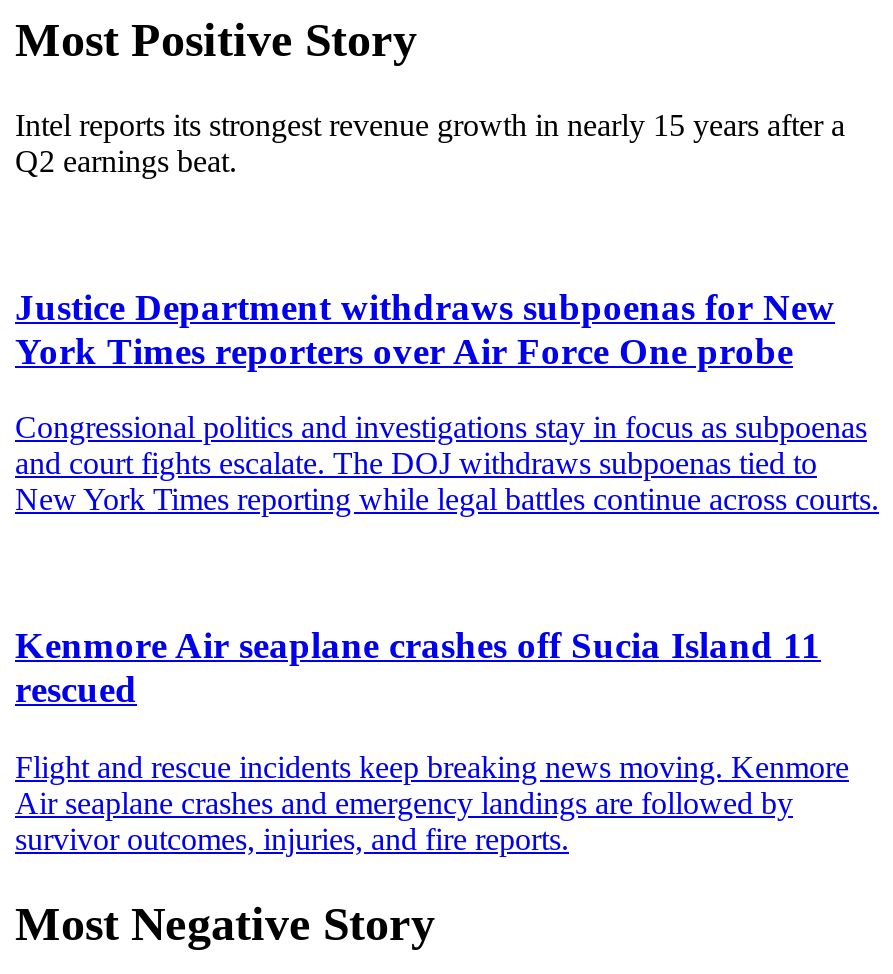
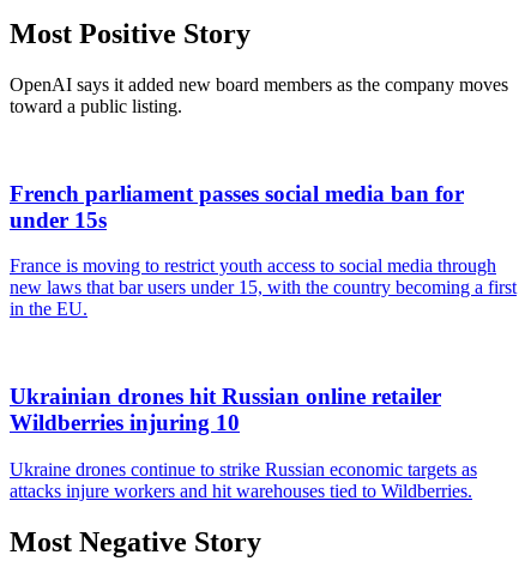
- Intel reports its strongest revenue growth in nearly 15 years after a
- Q2 earnings beat.
+ OpenAI says it added new board members as the company moves
+ toward a public listing.

- Justice Department withdraws subpoenas for New
- York Times reporters over Air Force One probe
+ French parliament passes social media ban for
+ under 15s

- Congressional politics and investigations stay in focus as subpoenas
- and court fights escalate. The DOJ withdraws subpoenas tied to
- New York Times reporting while legal battles continue across courts.
+ France is moving to restrict youth access to social media through
+ new laws that bar users under 15, with the country becoming a first
+ in the EU.

- Kenmore Air seaplane crashes off Sucia Island 11
- rescued
+ Ukrainian drones hit Russian online retailer
+ Wildberries injuring 10

- Flight and rescue incidents keep breaking news moving. Kenmore
- Air seaplane crashes and emergency landings are followed by
- survivor outcomes, injuries, and fire reports.
+ Ukraine drones continue to strike Russian economic targets as
+ attacks injure workers and hit warehouses tied to Wildberries.
